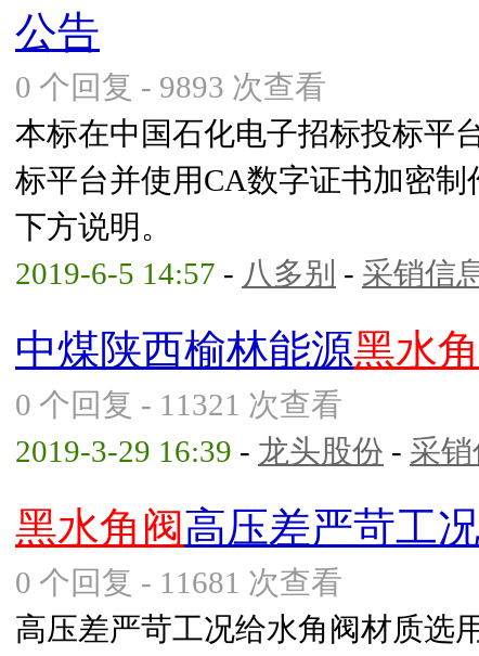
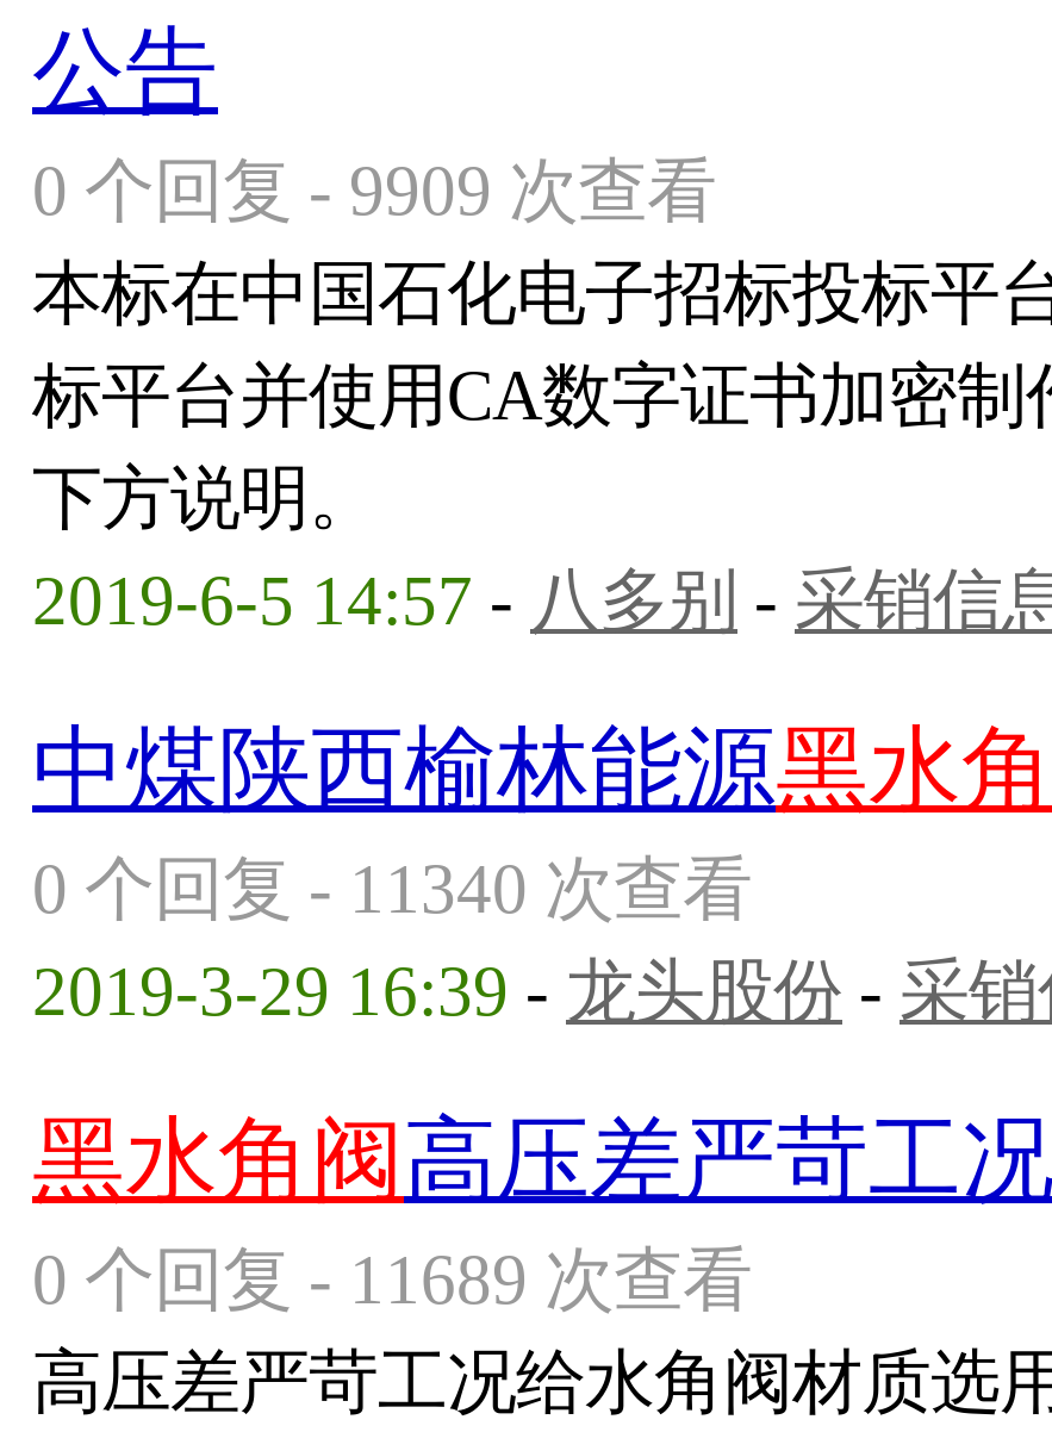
- 0 个回复 - 9893 次查看
+ 0 个回复 - 9909 次查看

- 0 个回复 - 11321 次查看
+ 0 个回复 - 11340 次查看

- 0 个回复 - 11681 次查看
+ 0 个回复 - 11689 次查看
